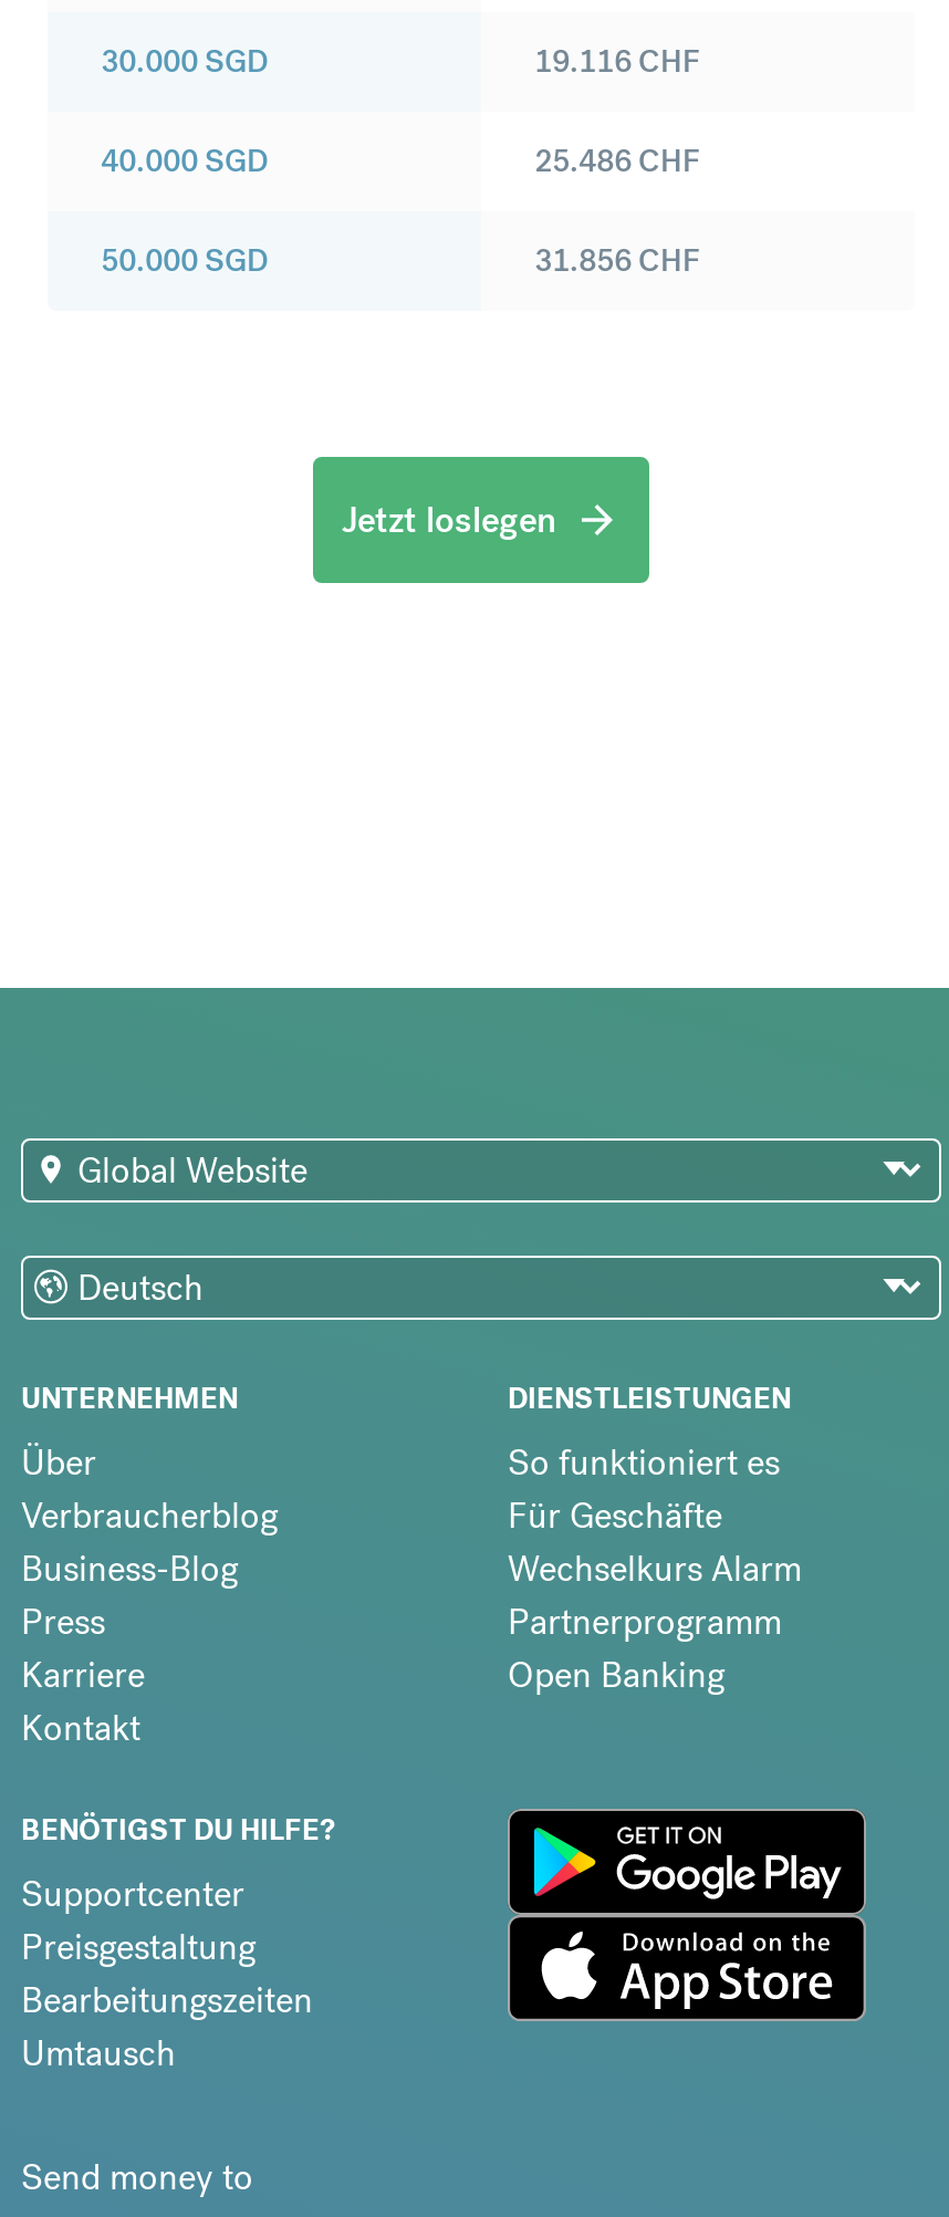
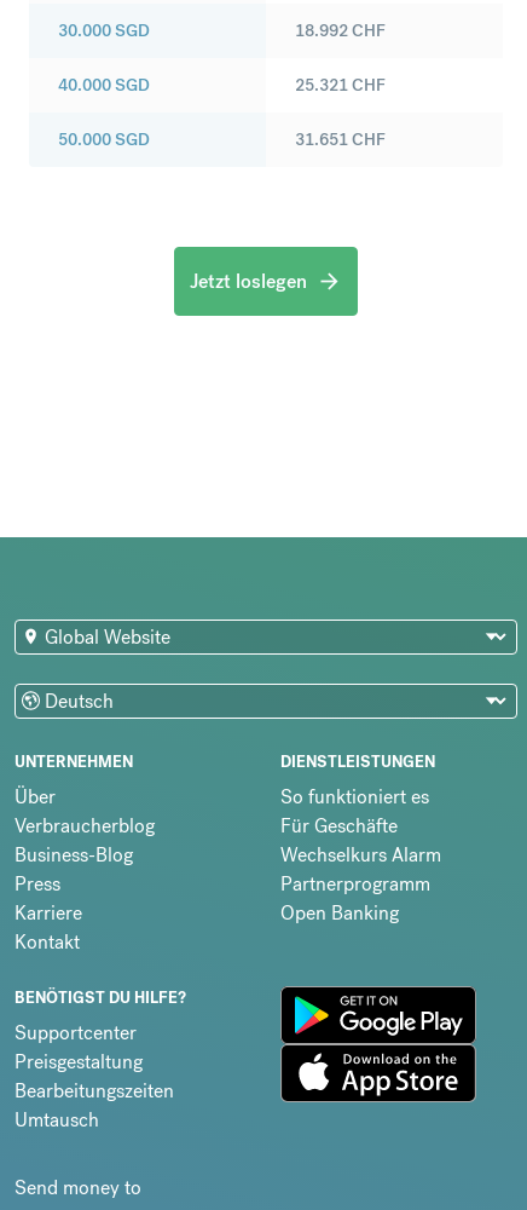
- 19.116 CHF
+ 18.992 CHF

- 25.486 CHF
+ 25.321 CHF

- 31.856 CHF
+ 31.651 CHF
